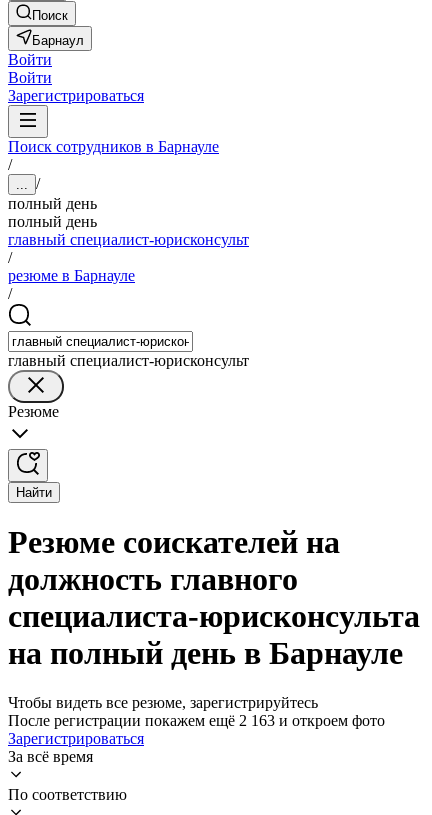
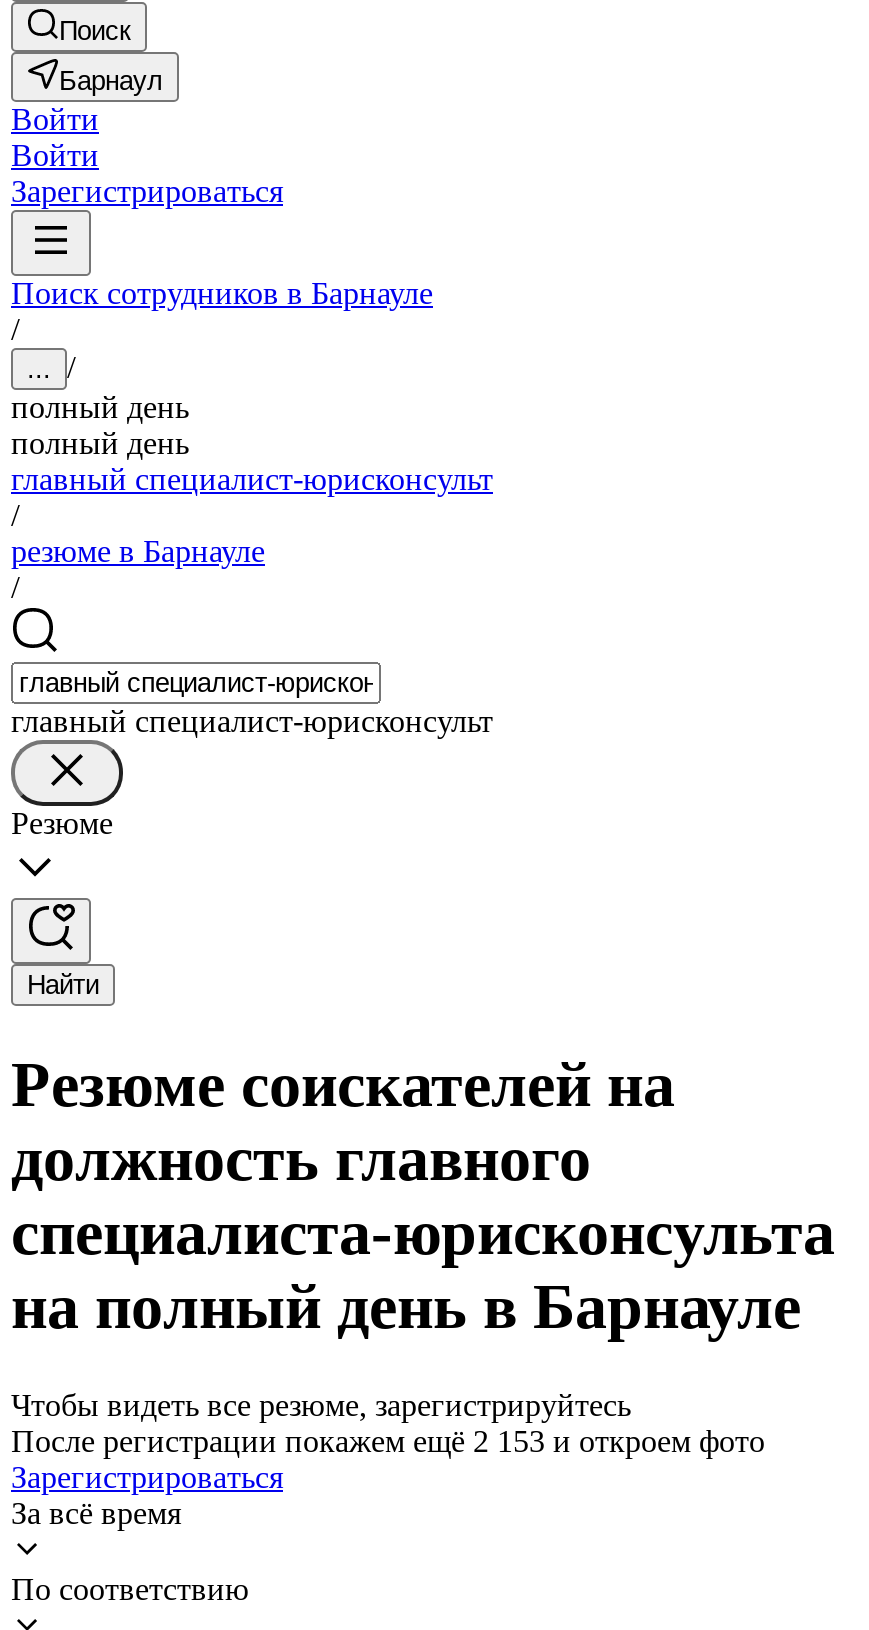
- После регистрации покажем ещё 2 163 и откроем фото
+ После регистрации покажем ещё 2 153 и откроем фото
